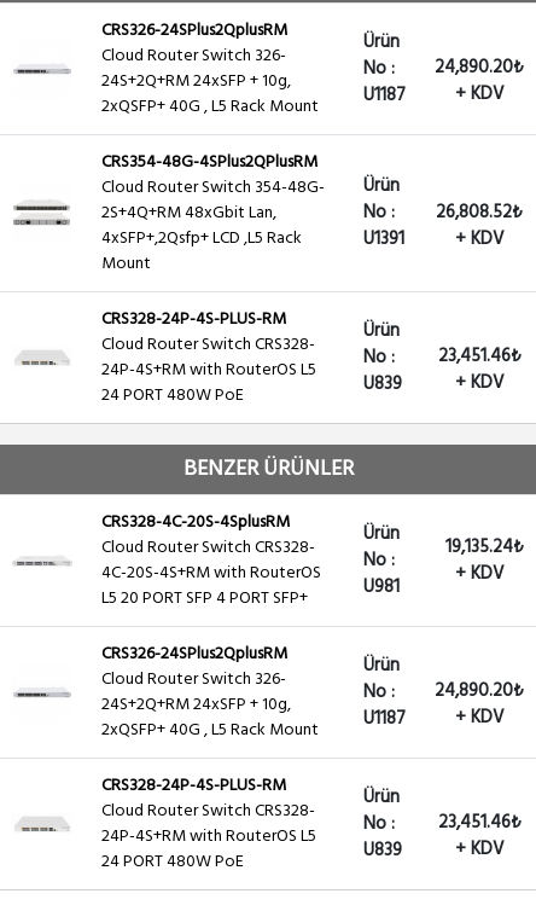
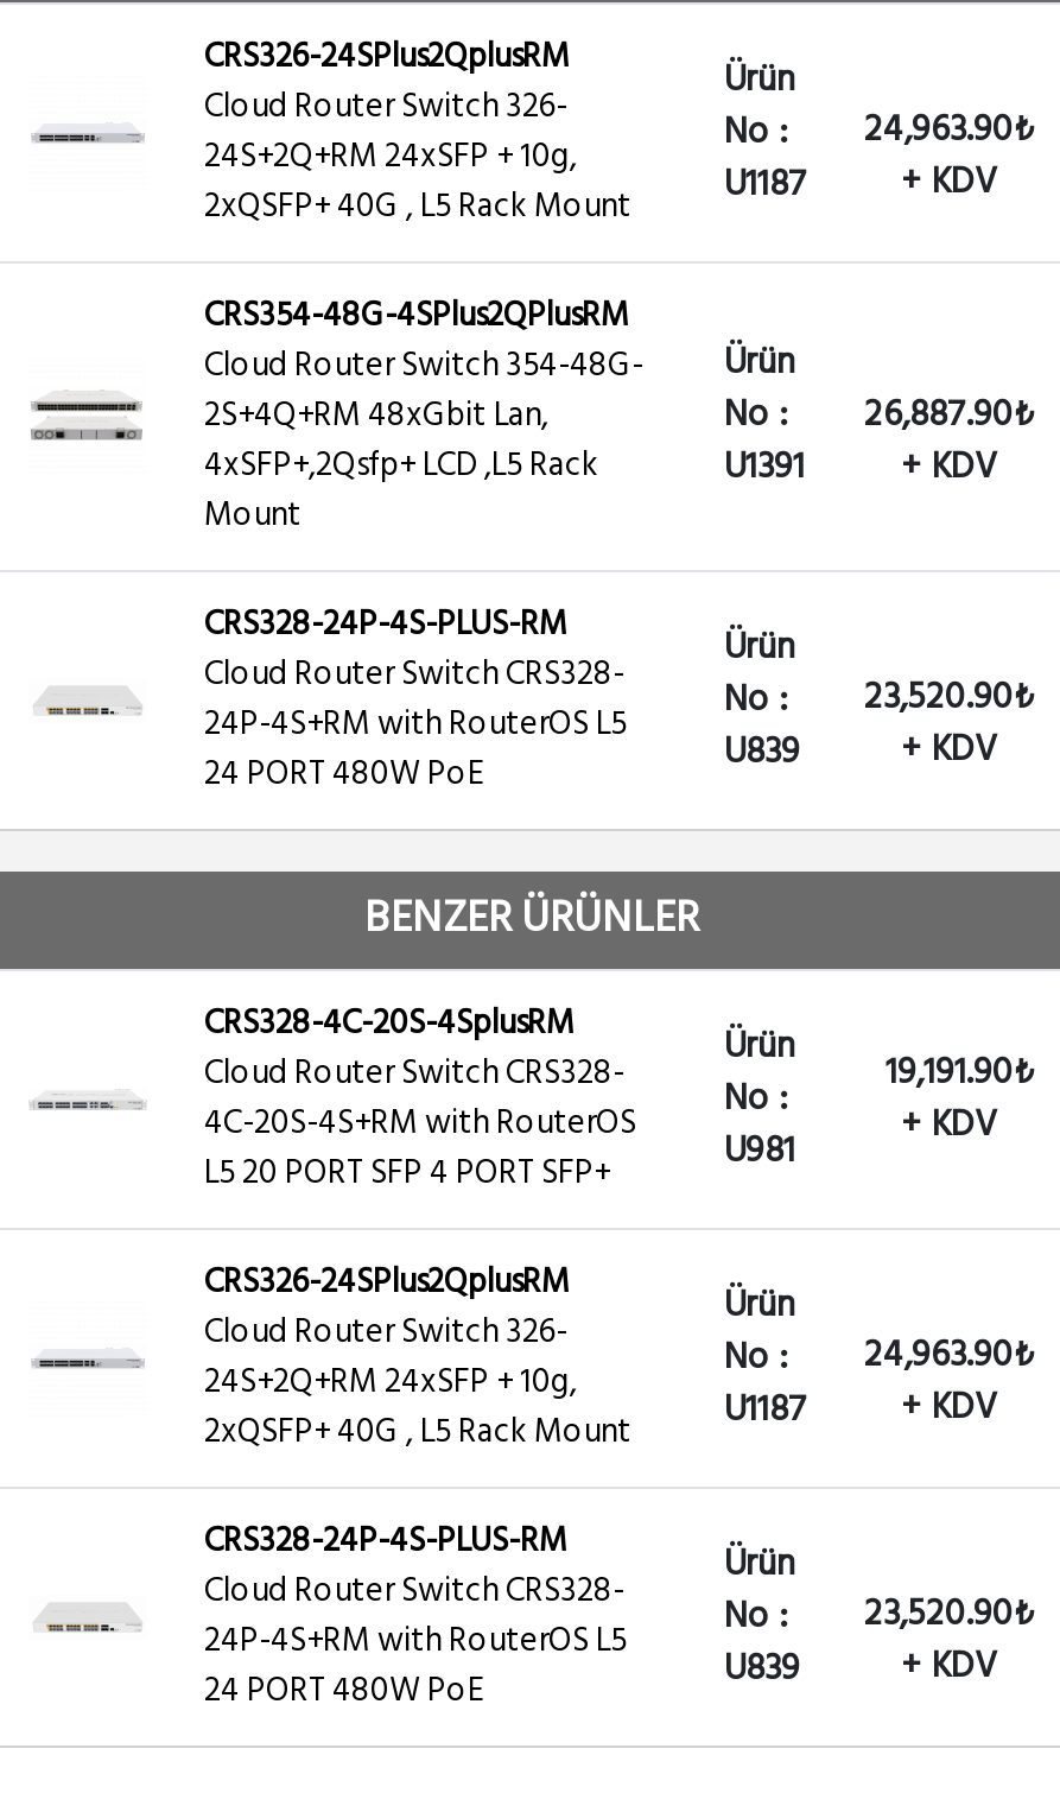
- No : 24,890.20₺
+ No : 24,963.90₺

- No : 26,808.52₺
+ No : 26,887.90₺

- Cloud Router Switch CRS328- 24P-4S+RM with RouterOS L5 No : Ürün U839 23,451.46₺ + KDV
+ Cloud Router Switch CRS328- 24P-4S+RM with RouterOS L5 No : Ürün U839 23,520.90₺ + KDV

- 19,135.24₺
+ 19,191.90₺

- No : 24,890.20₺
+ No : 24,963.90₺

- Cloud Router Switch CRS328- 24P-4S+RM with RouterOS L5 No : Ürün U839 23,451.46₺ + KDV
+ Cloud Router Switch CRS328- 24P-4S+RM with RouterOS L5 No : Ürün U839 23,520.90₺ + KDV
